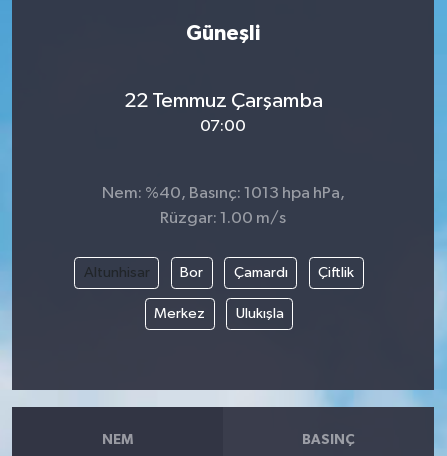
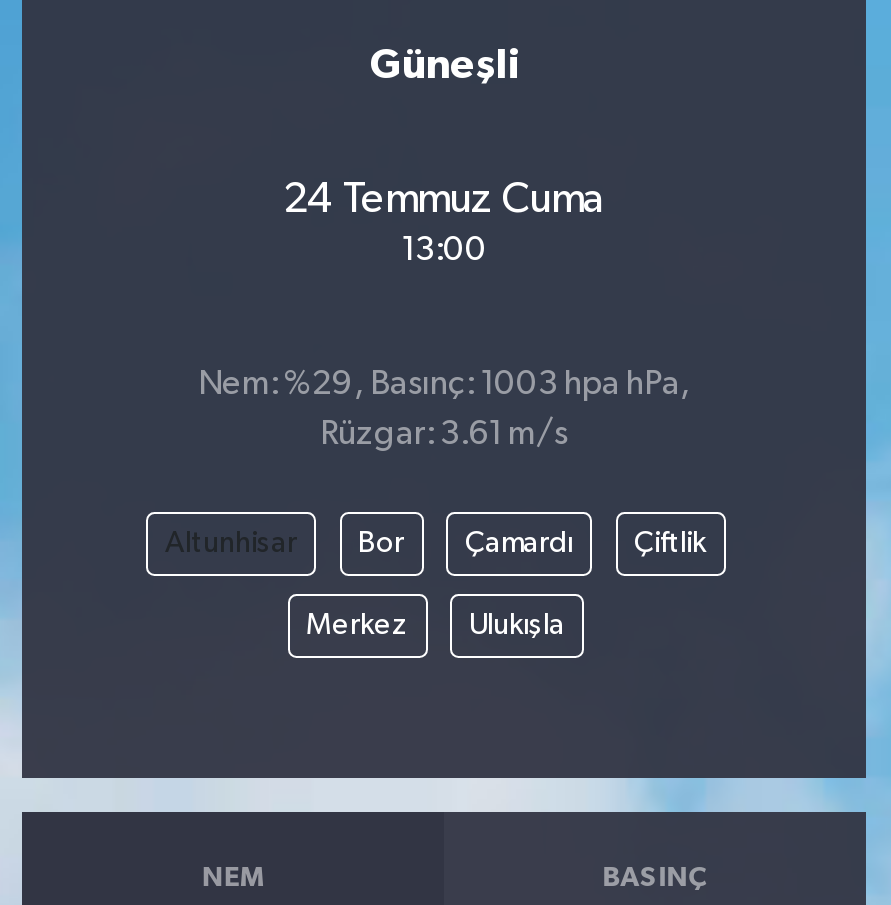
- 22 Temmuz Çarşamba
+ 24 Temmuz Cuma

- 07:00
+ 13:00

- Nem: %40, Basınç: 1013 hpa hPa,
+ Nem: %29, Basınç: 1003 hpa hPa,

- Rüzgar: 1.00 m/s
+ Rüzgar: 3.61 m/s
